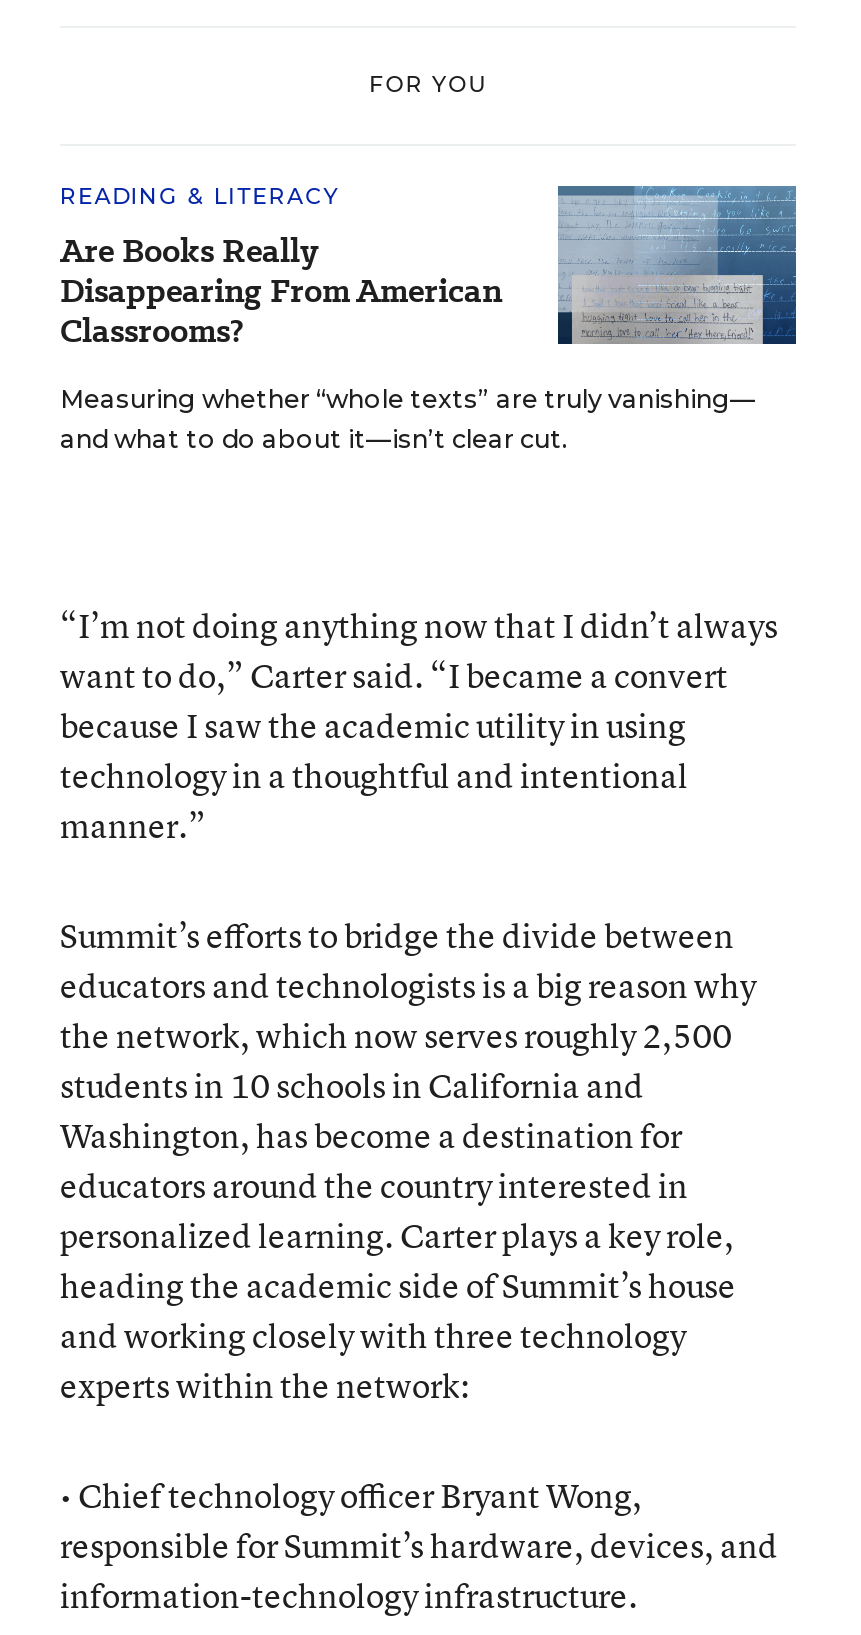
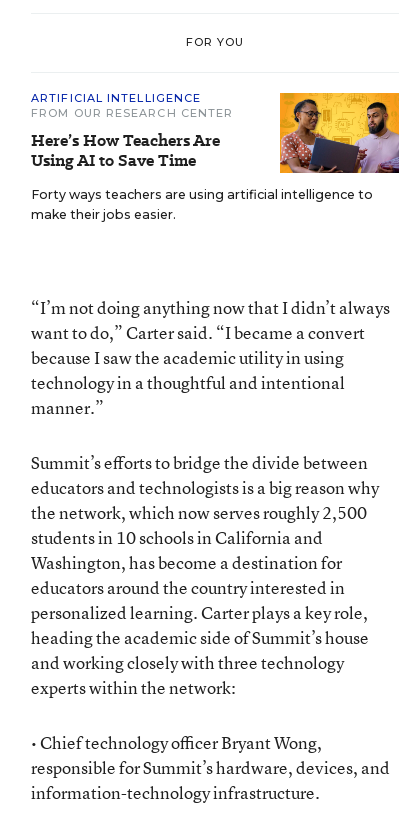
- READING & LITERACY
- Are Books Really
- Disappearing From American
- Classrooms?
+ ARTIFICIAL INTELLIGENCE
+ FROM OUR RESEARCH CENTER
+ Here’s How Teachers Are
+ Using AI to Save Time

- [image]
- Measuring whether “whole texts” are truly vanishing—
- and what to do about it—isn’t clear cut.
+ [image]
+ Forty ways teachers are using artificial intelligence to
+ make their jobs easier.
